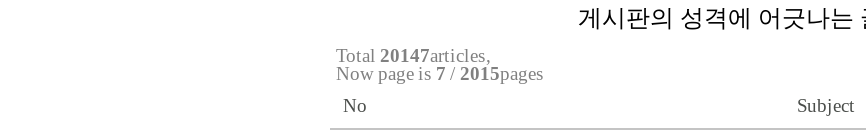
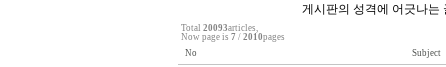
- Total 20147articles,
+ Total 20093articles,

- Now page is 7 / 2015pages
+ Now page is 7 / 2010pages
